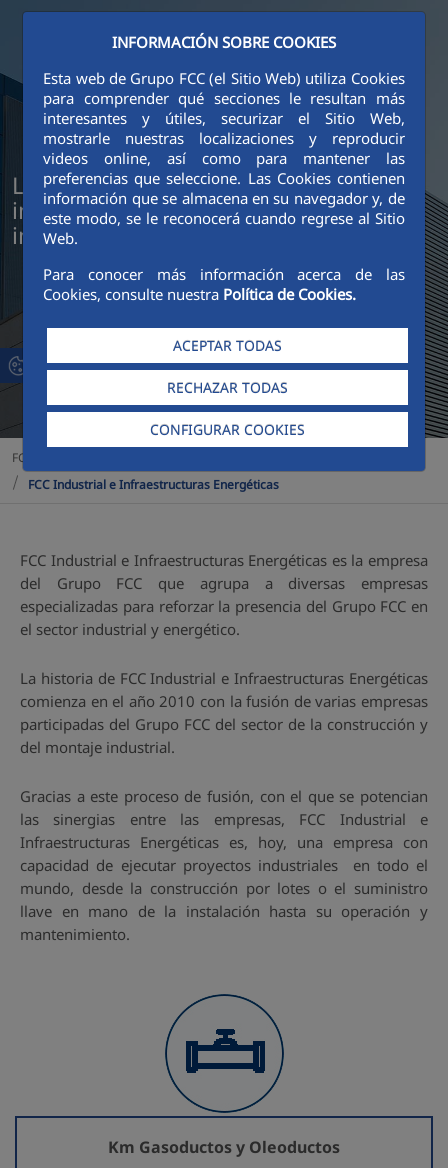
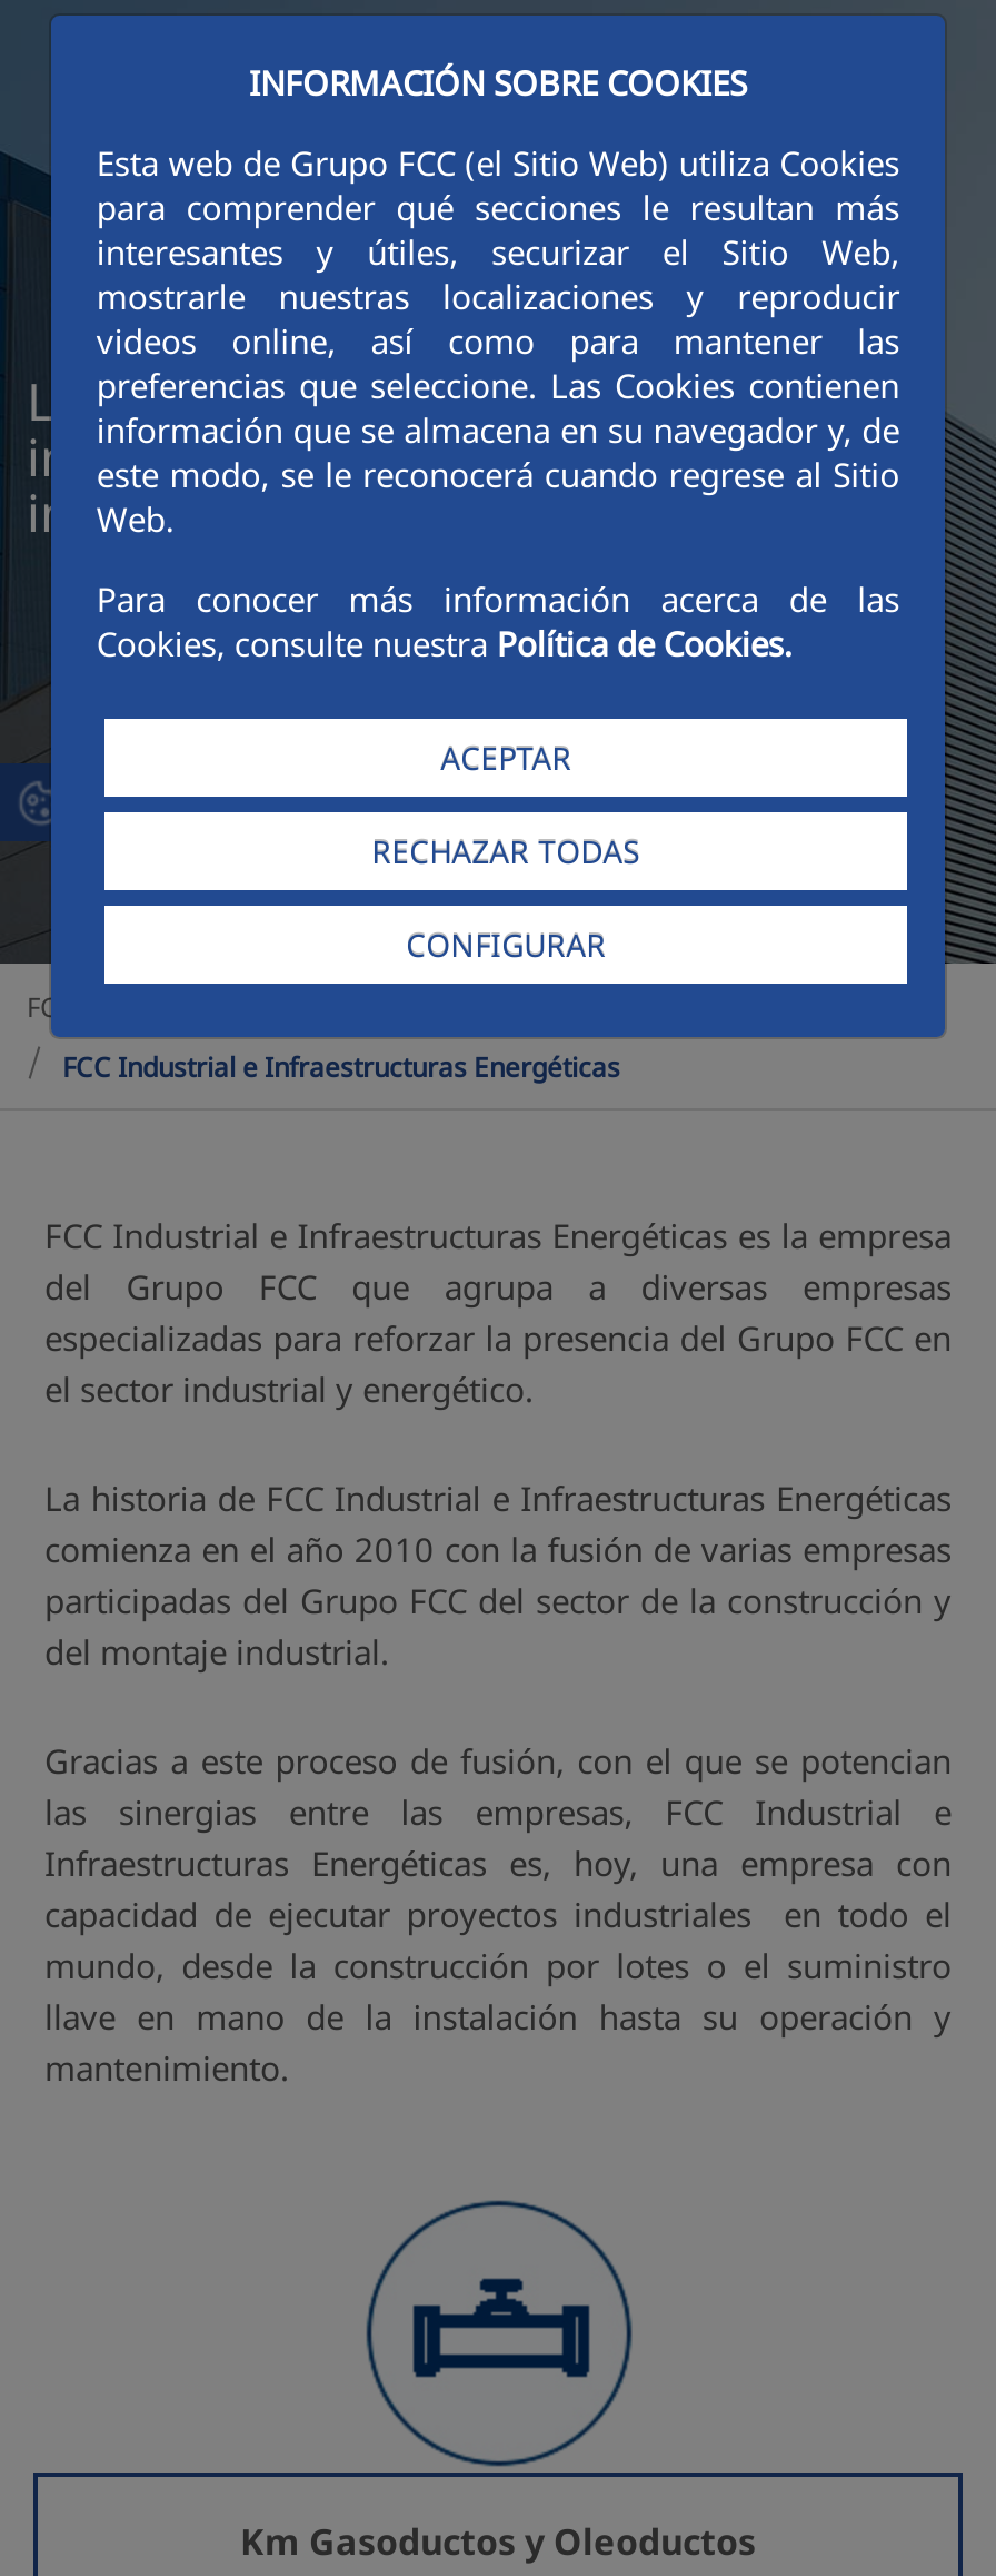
- ACEPTAR TODAS
+ ACEPTAR

- CONFIGURAR COOKIES
+ CONFIGURAR
